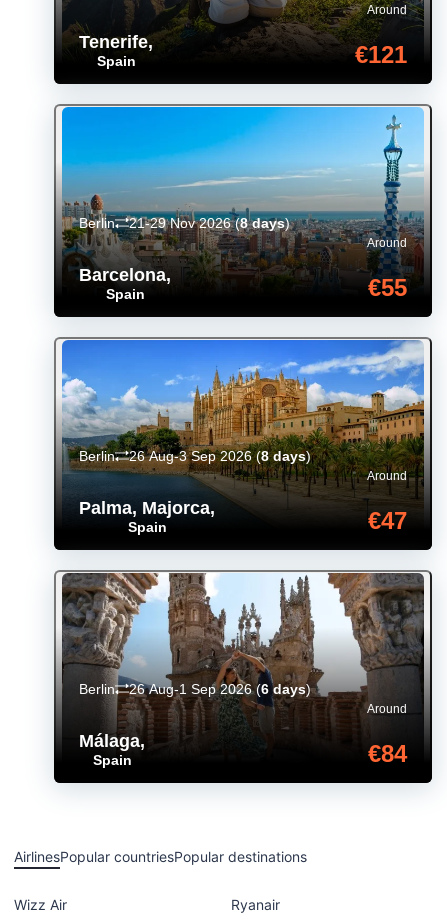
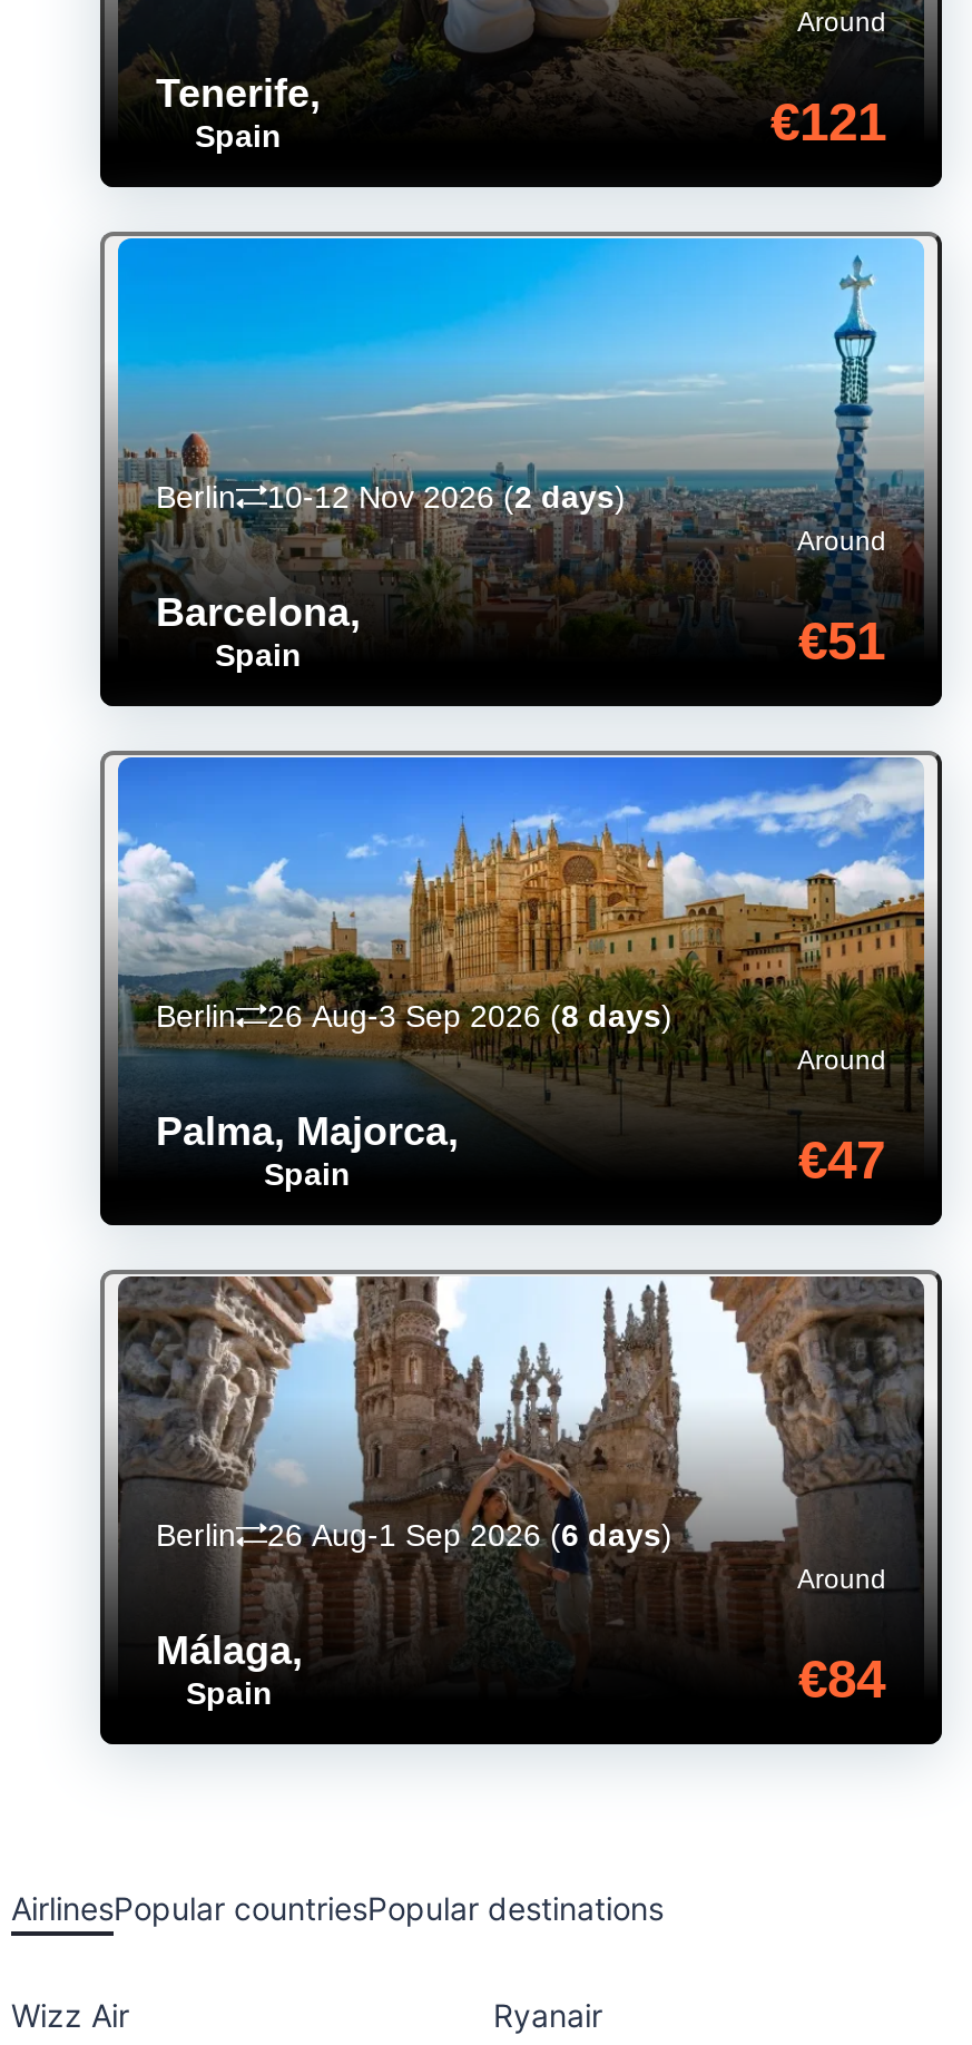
- Berlin 21-29 Nov 2026 (8 days)
+ Berlin 10-12 Nov 2026 (2 days)

- €55
+ €51
